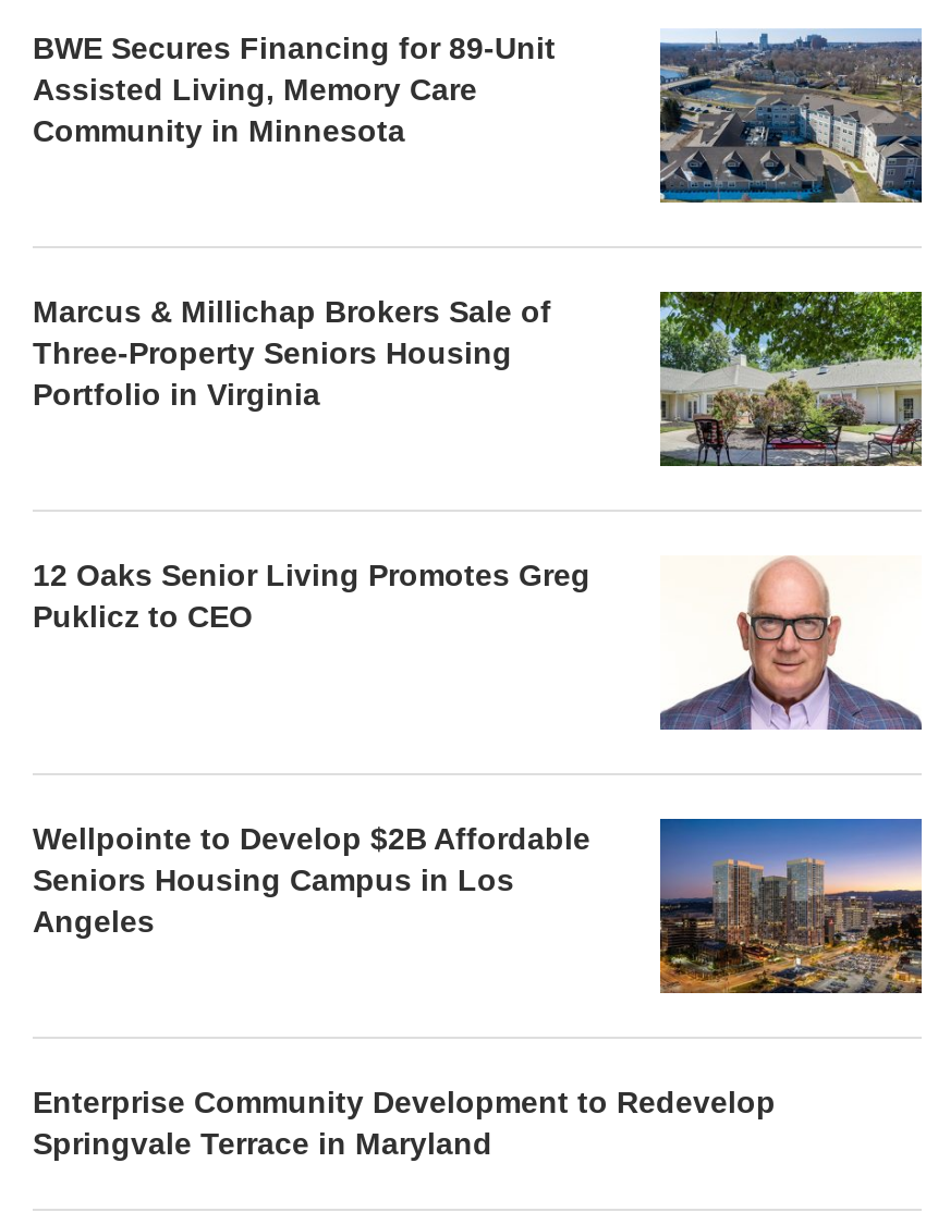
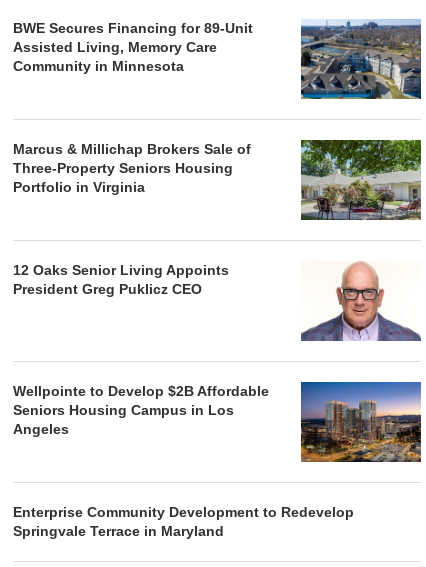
- 12 Oaks Senior Living Promotes Greg
- Puklicz to CEO
+ 12 Oaks Senior Living Appoints
+ President Greg Puklicz CEO
